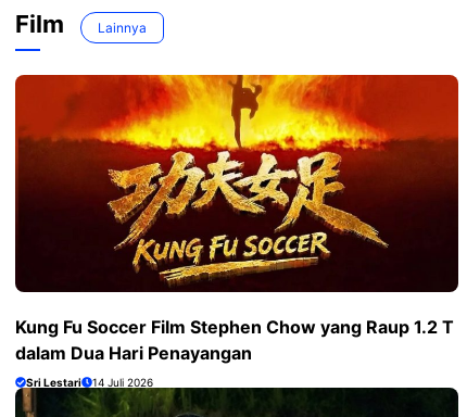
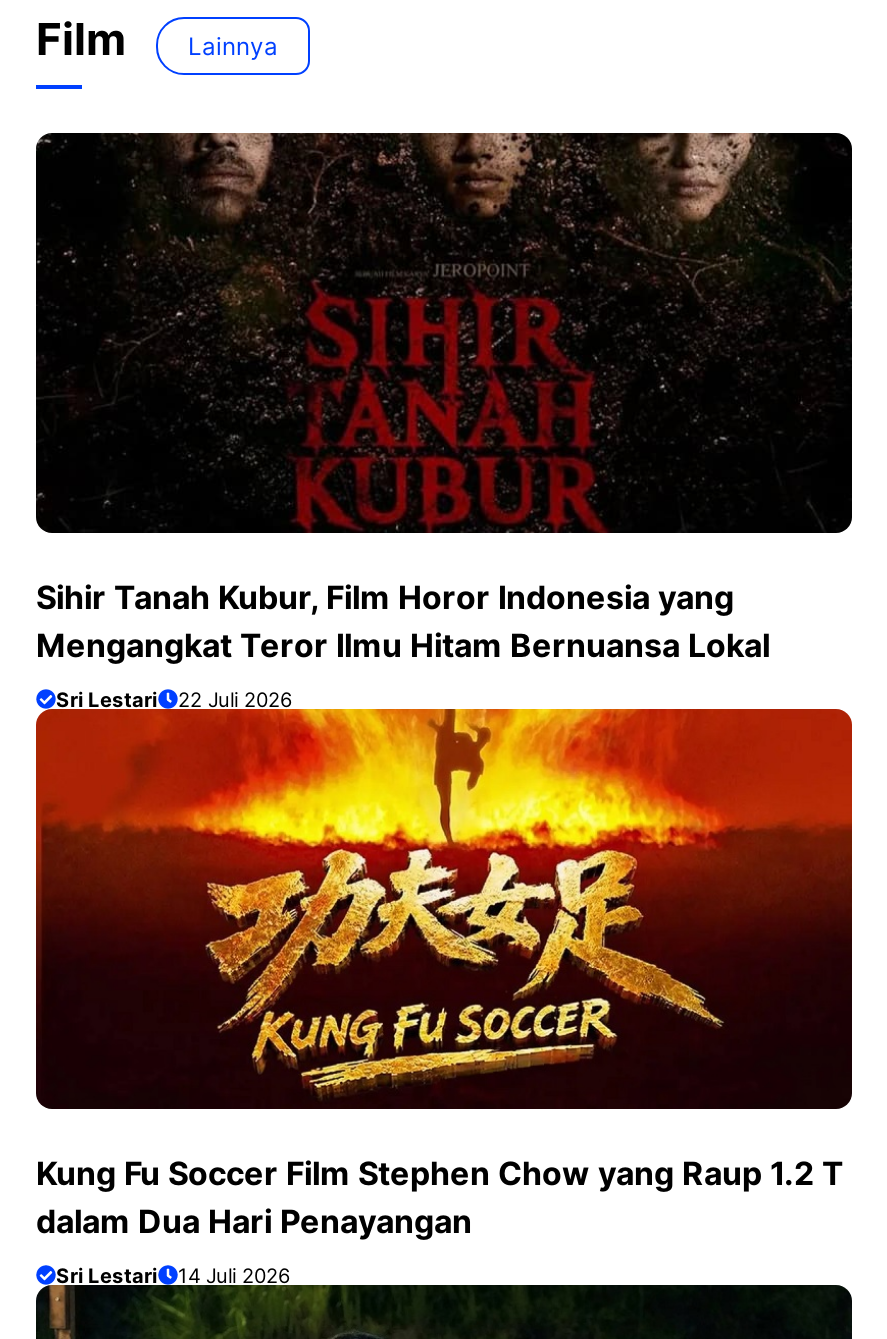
+ [image]
+ Sihir Tanah Kubur, Film Horor Indonesia yang
+ Mengangkat Teror Ilmu Hitam Bernuansa Lokal
+ Sri Lestari
+ 22 Juli 2026
